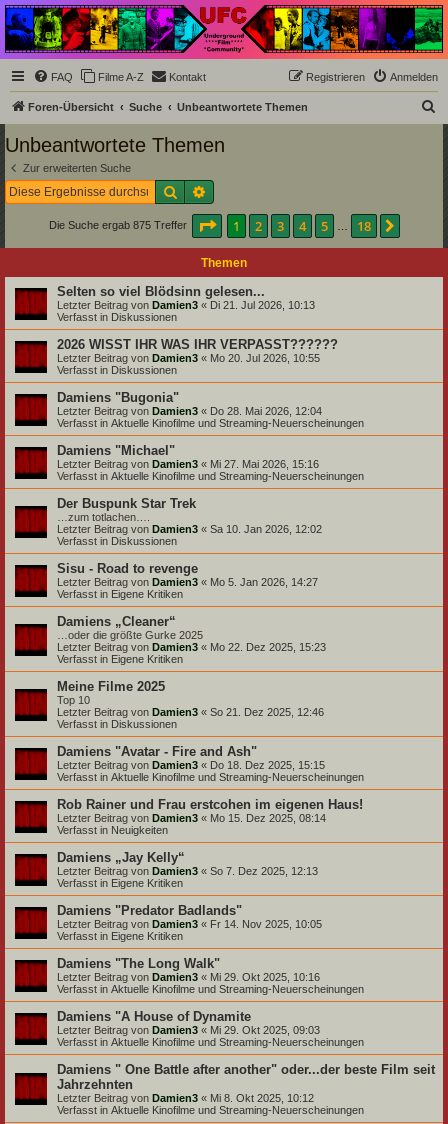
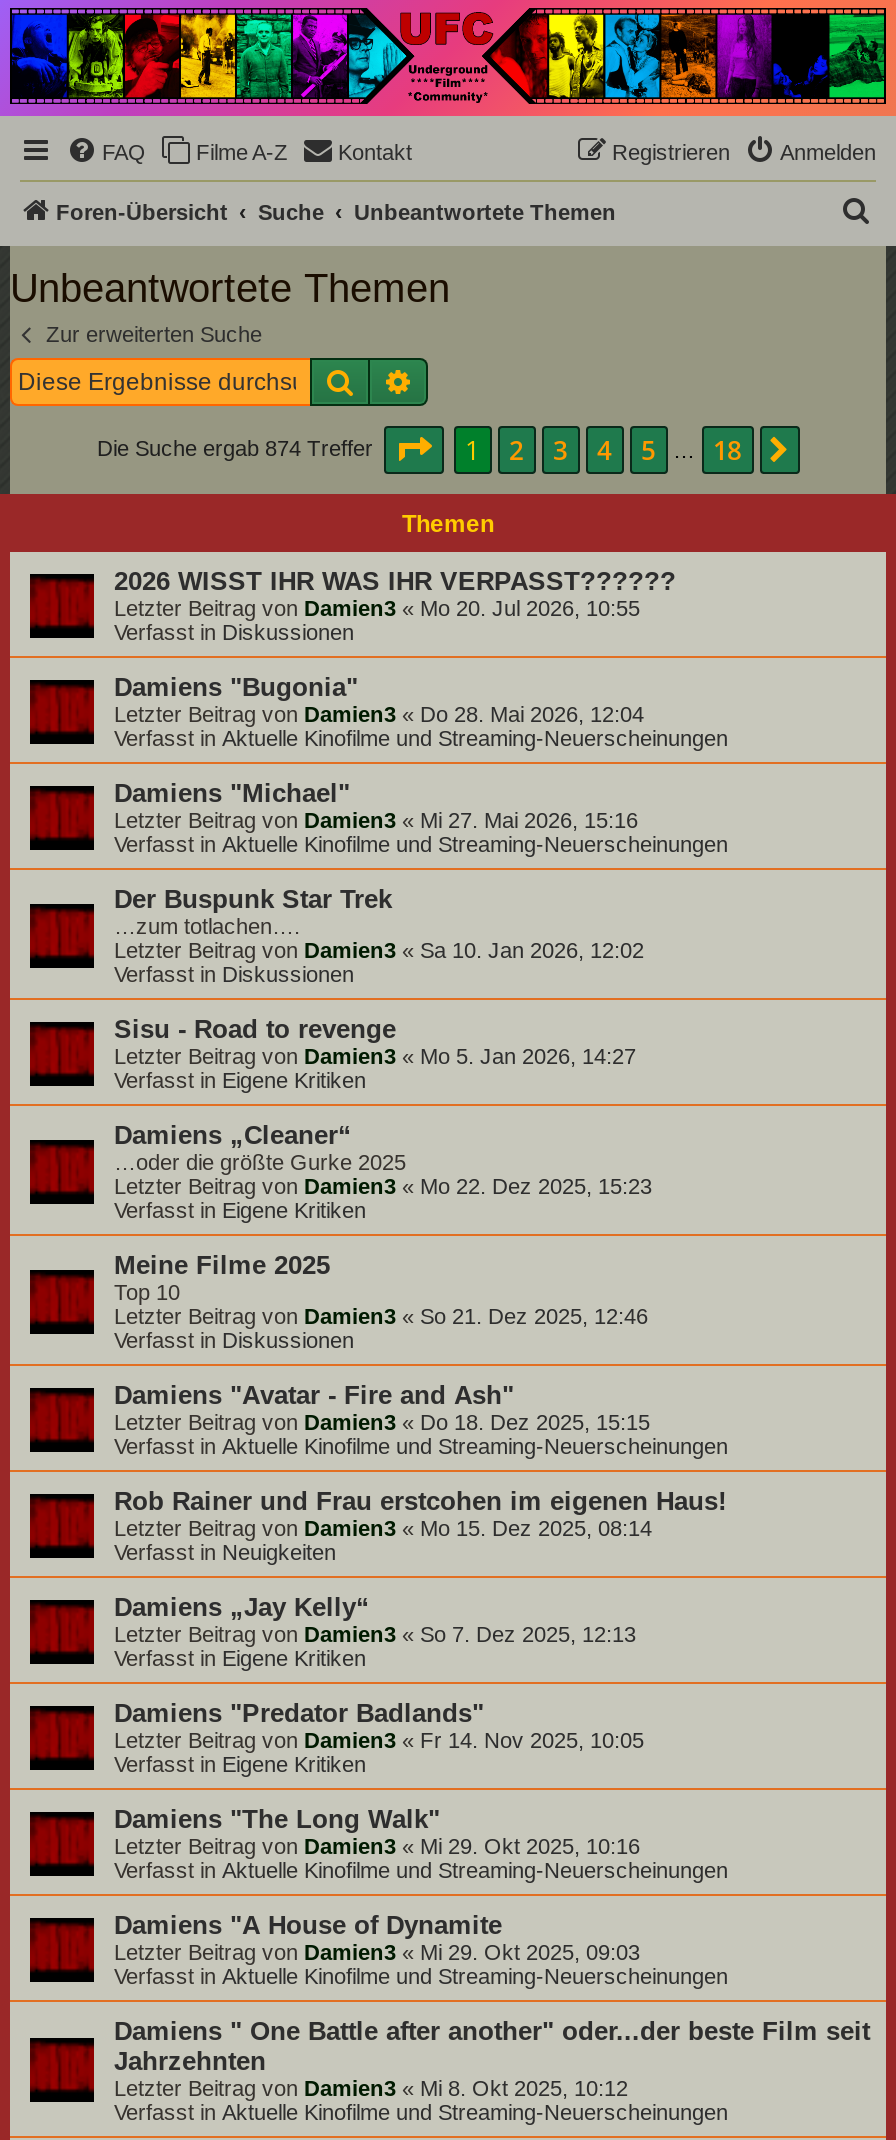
- Die Suche ergab 875 Treffer
+ Die Suche ergab 874 Treffer

- Selten so viel Blödsinn gelesen...
- Letzter Beitrag von Damien3 «Di 21. Jul 2026, 10:13
- Verfasst in Diskussionen
